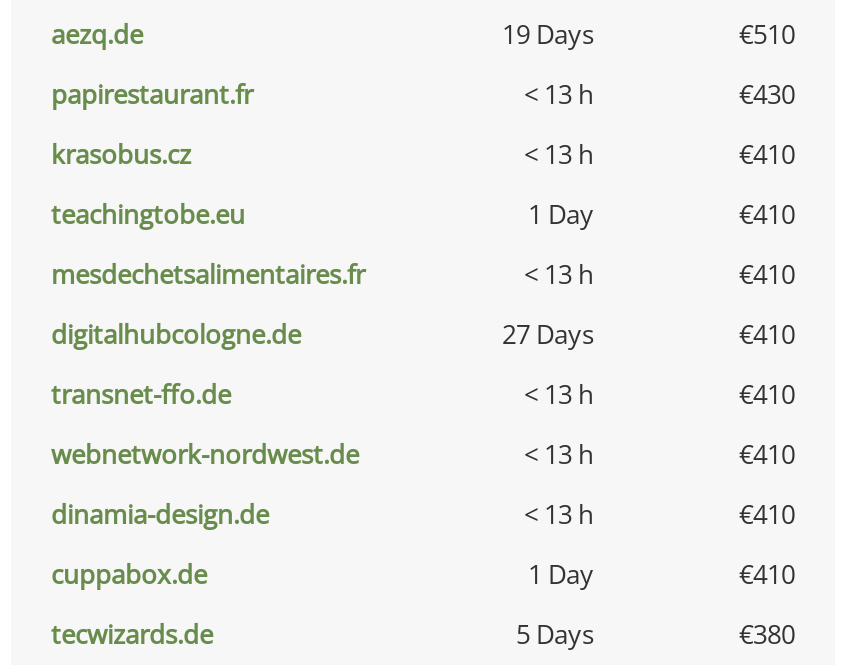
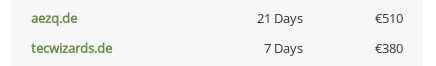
- 19 Days
+ 21 Days

- papirestaurant.fr
- < 13 h
- €430
- krasobus.cz
- < 13 h
- €410
- teachingtobe.eu
- 1 Day
- €410
- mesdechetsalimentaires.fr
- < 13 h
- €410
- digitalhubcologne.de
- 27 Days
- €410
- transnet-ffo.de
- < 13 h
- €410
- webnetwork-nordwest.de
- < 13 h
- €410
- dinamia-design.de
- < 13 h
- €410
- cuppabox.de
- 1 Day
- €410

- 5 Days
+ 7 Days
